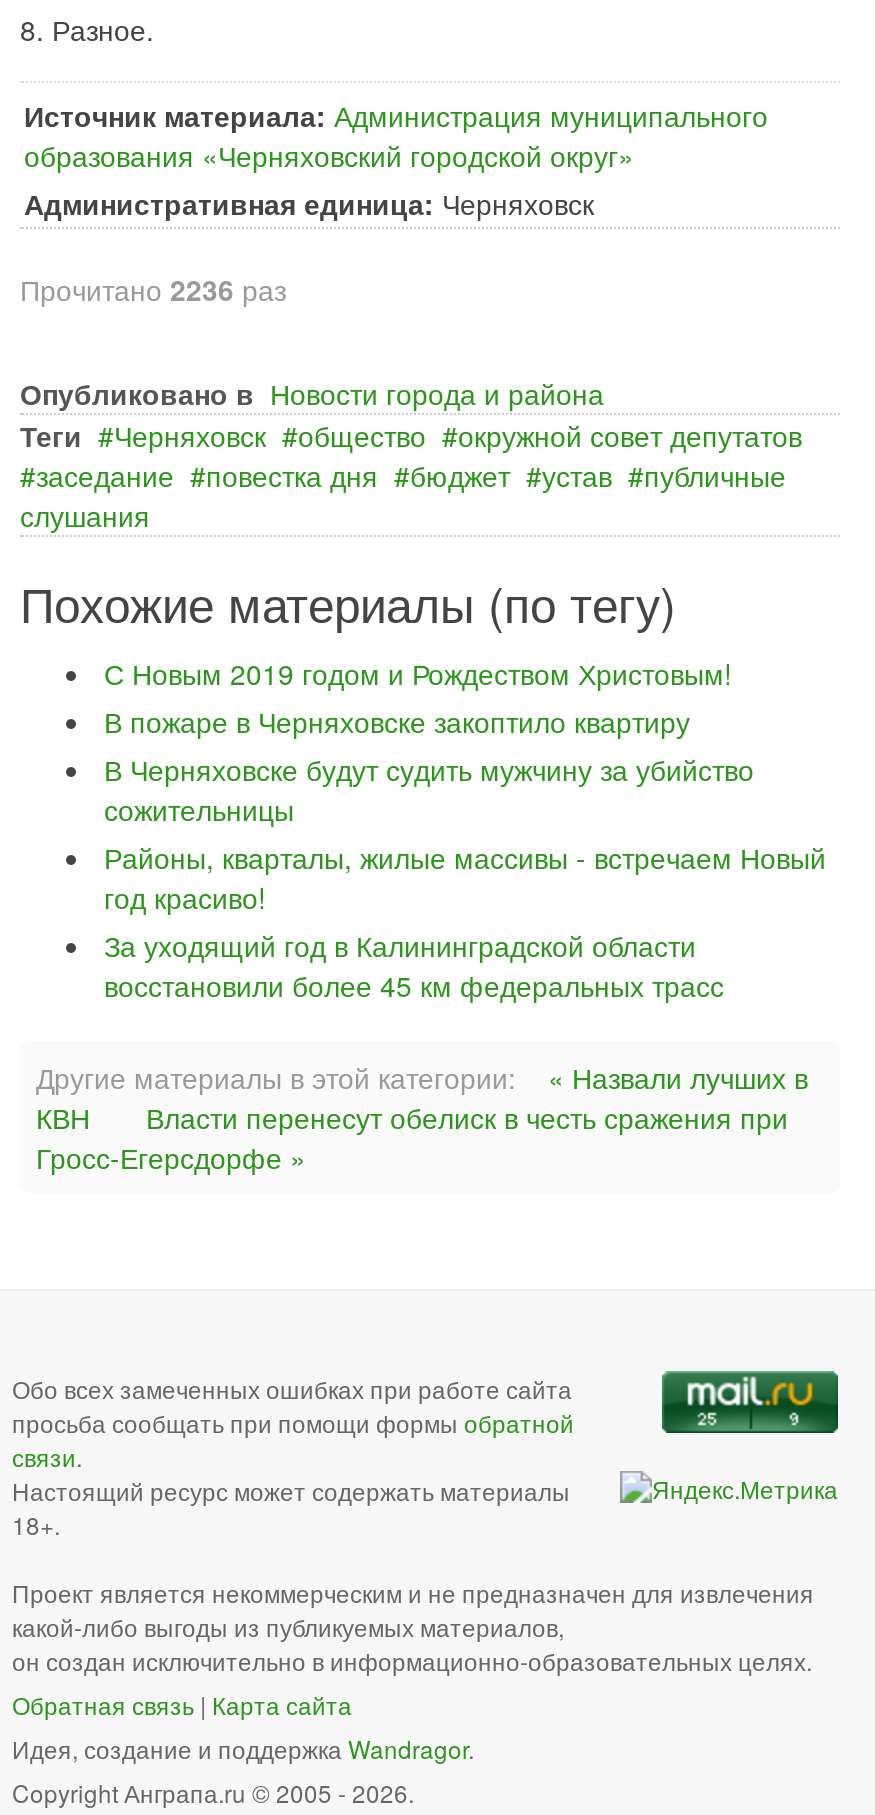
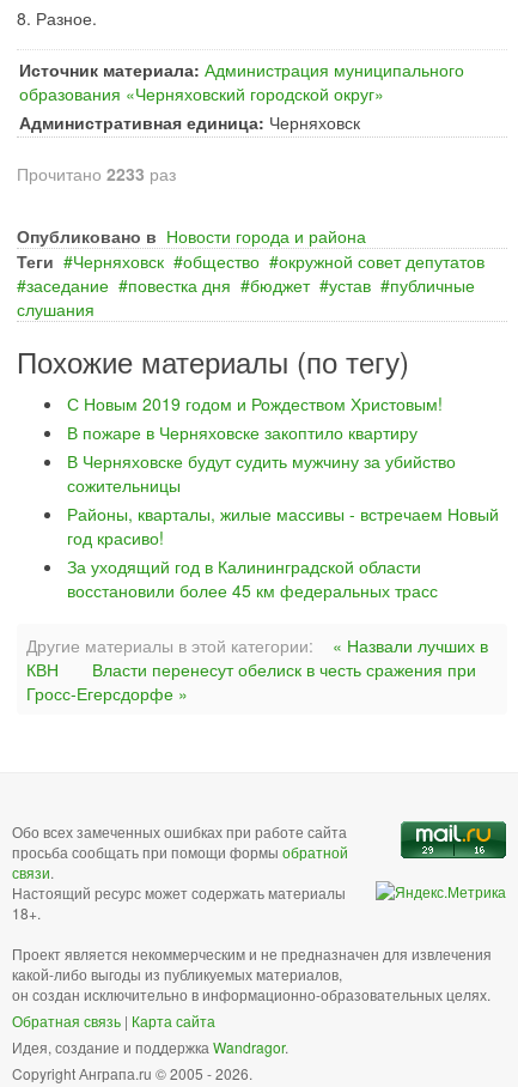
- Прочитано 2236 раз
+ Прочитано 2233 раз
